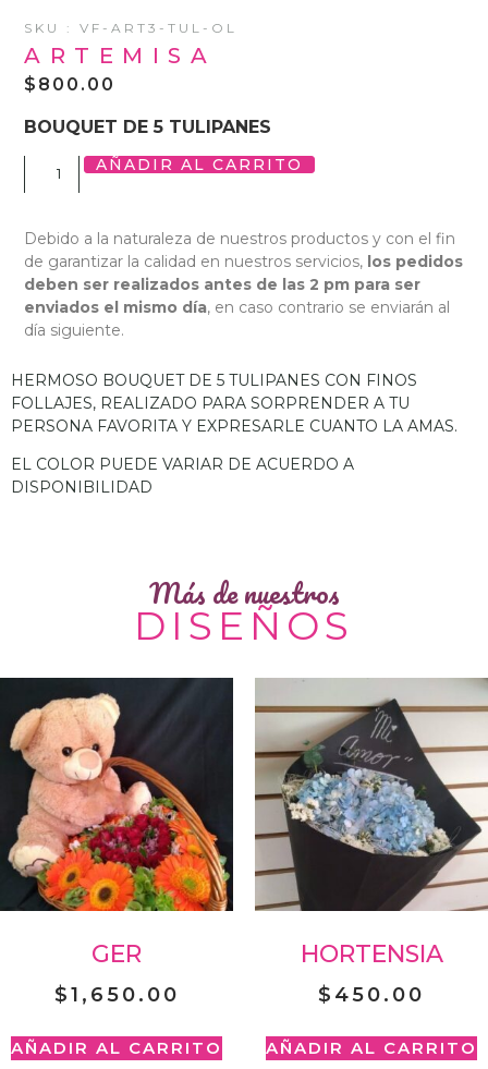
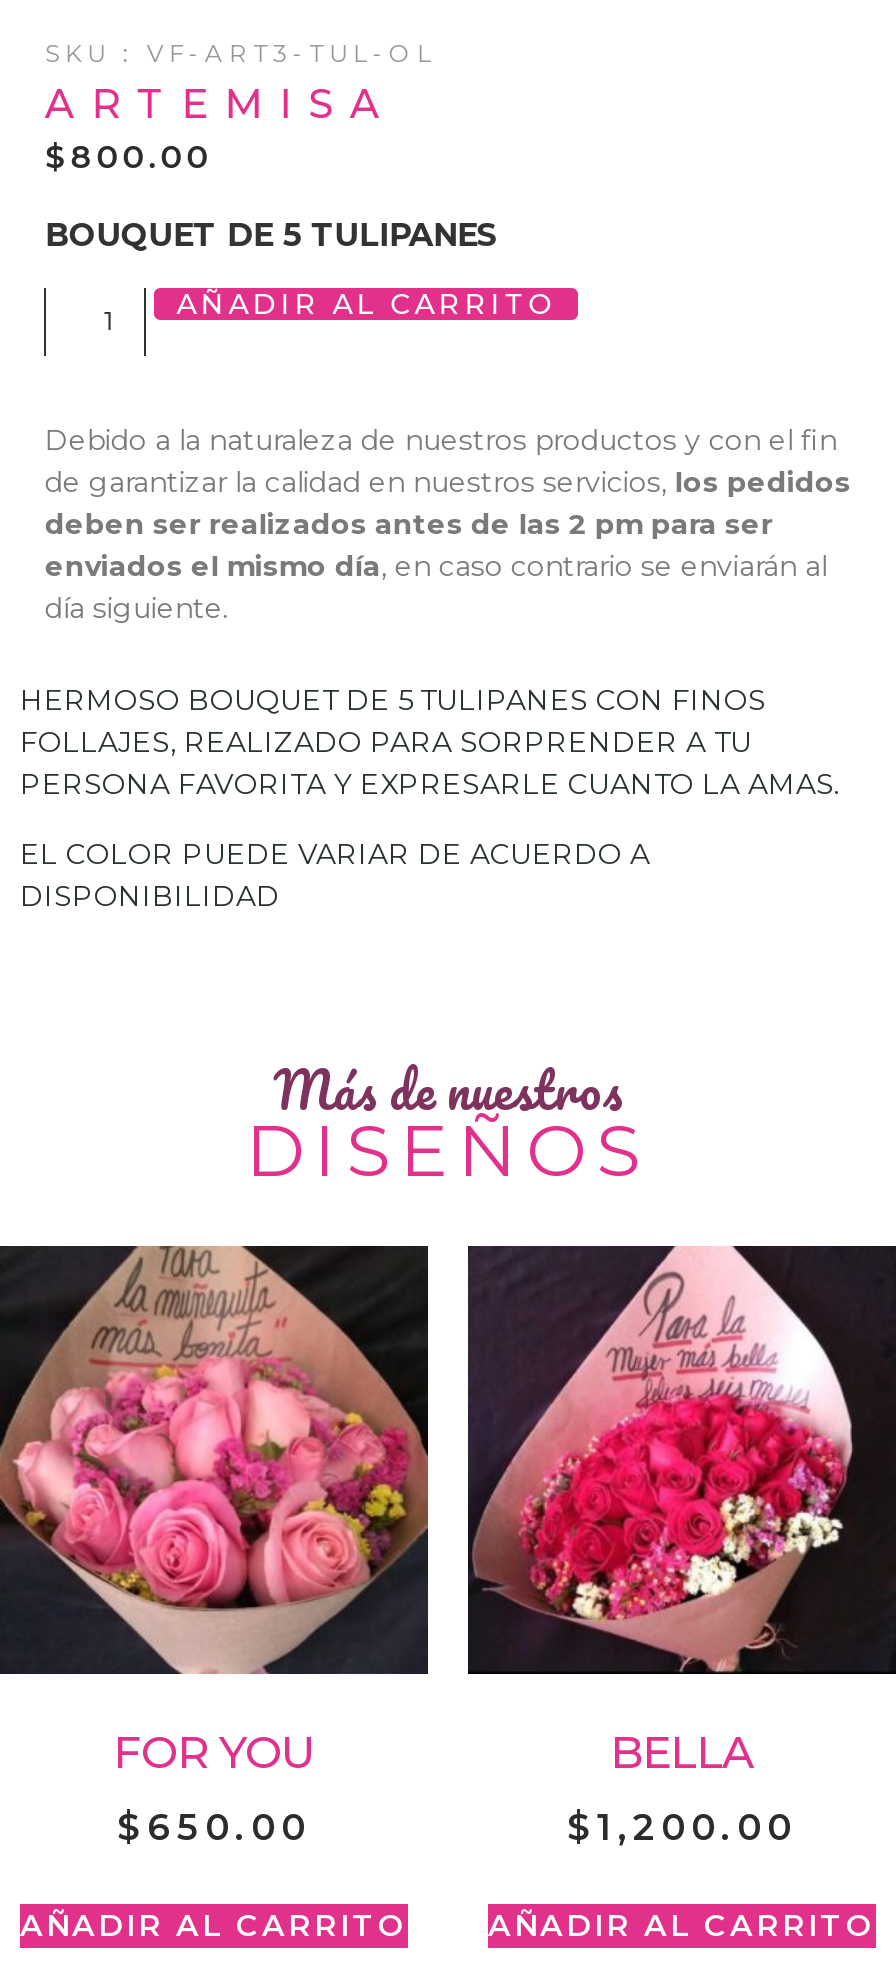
- [image]
- GER
+ [image]
+ FOR YOU

- [image]
- HORTENSIA
+ [image]
+ BELLA

- $1,650.00
+ $650.00

- $450.00
+ $1,200.00
